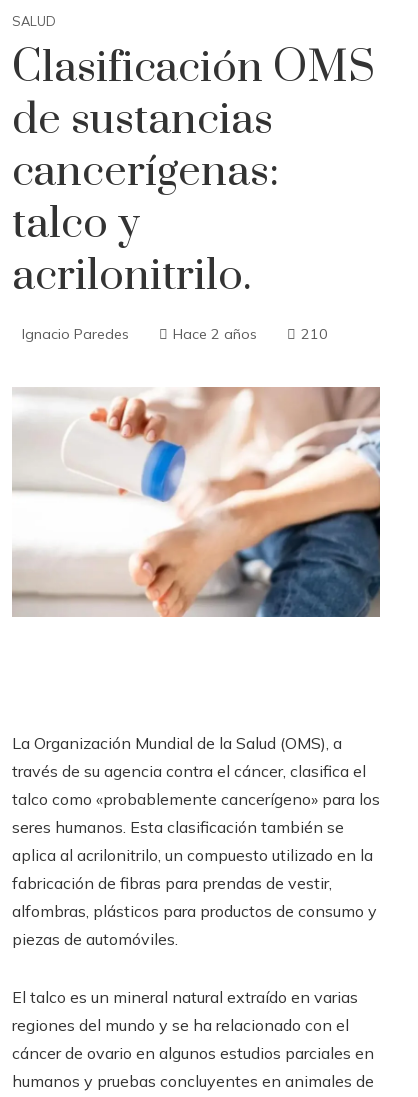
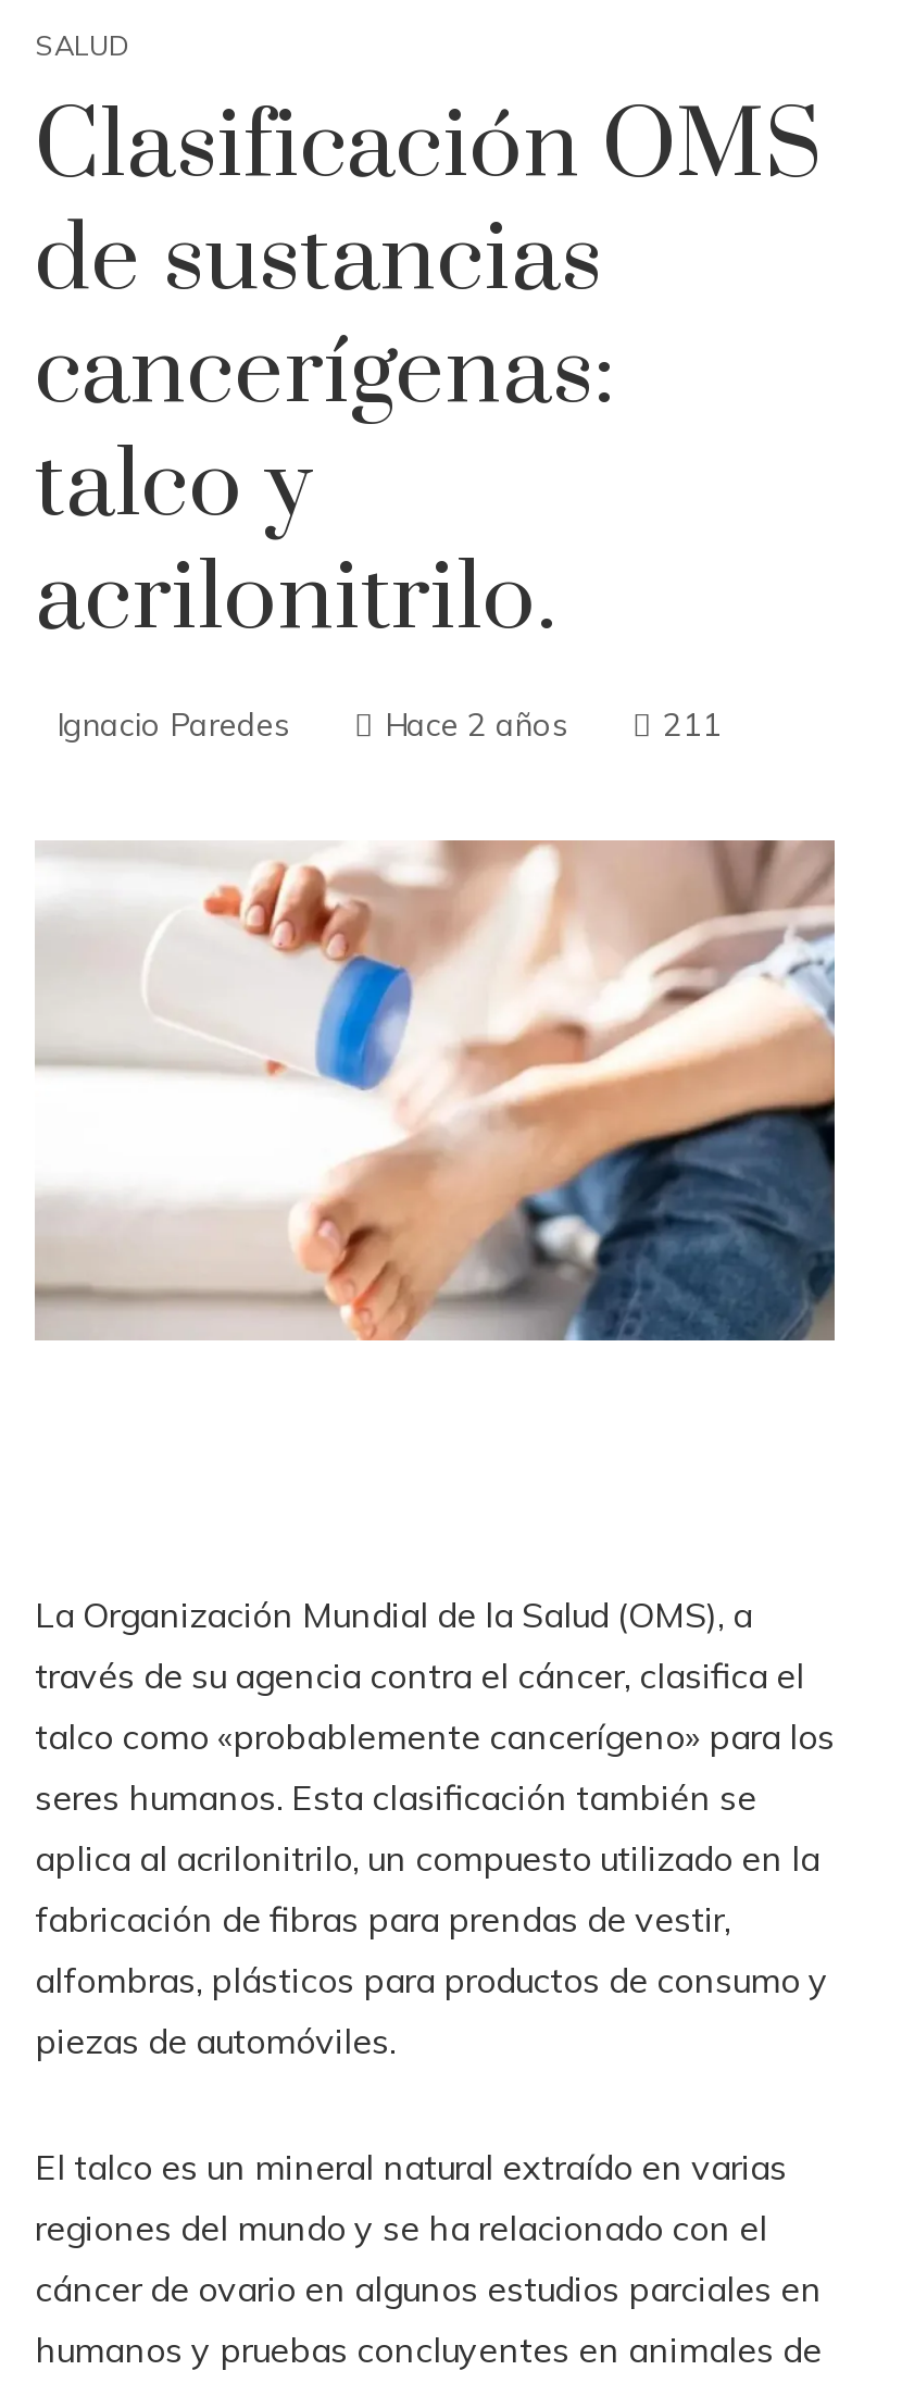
- 210
+ 211
